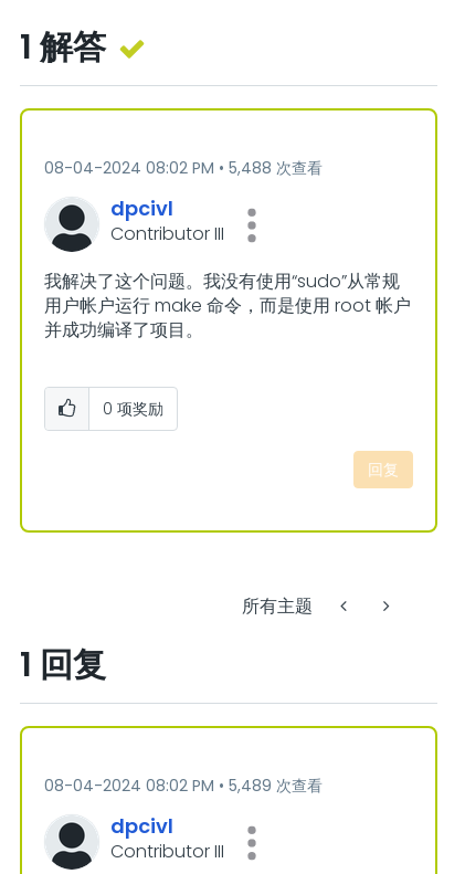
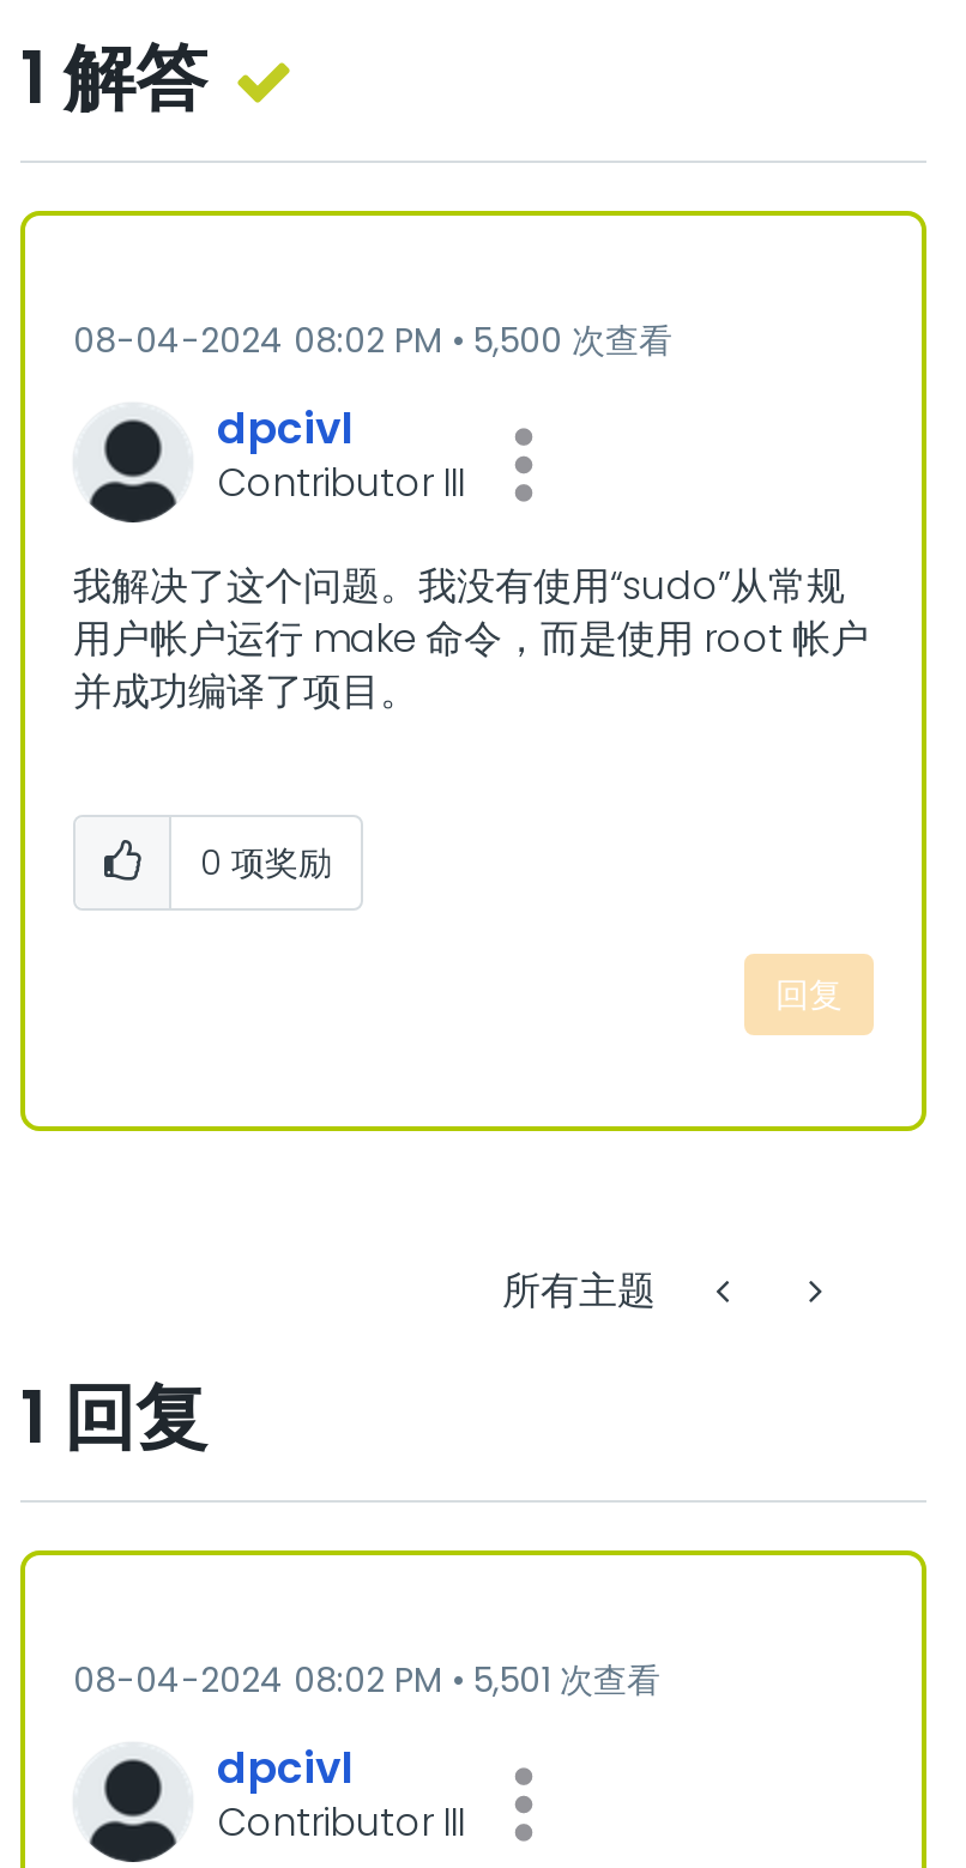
- 08-04-2024 08:02 PM 5,488 次查看
+ 08-04-2024 08:02 PM 5,500 次查看

- 08-04-2024 08:02 PM 5,489 次查看
+ 08-04-2024 08:02 PM 5,501 次查看
